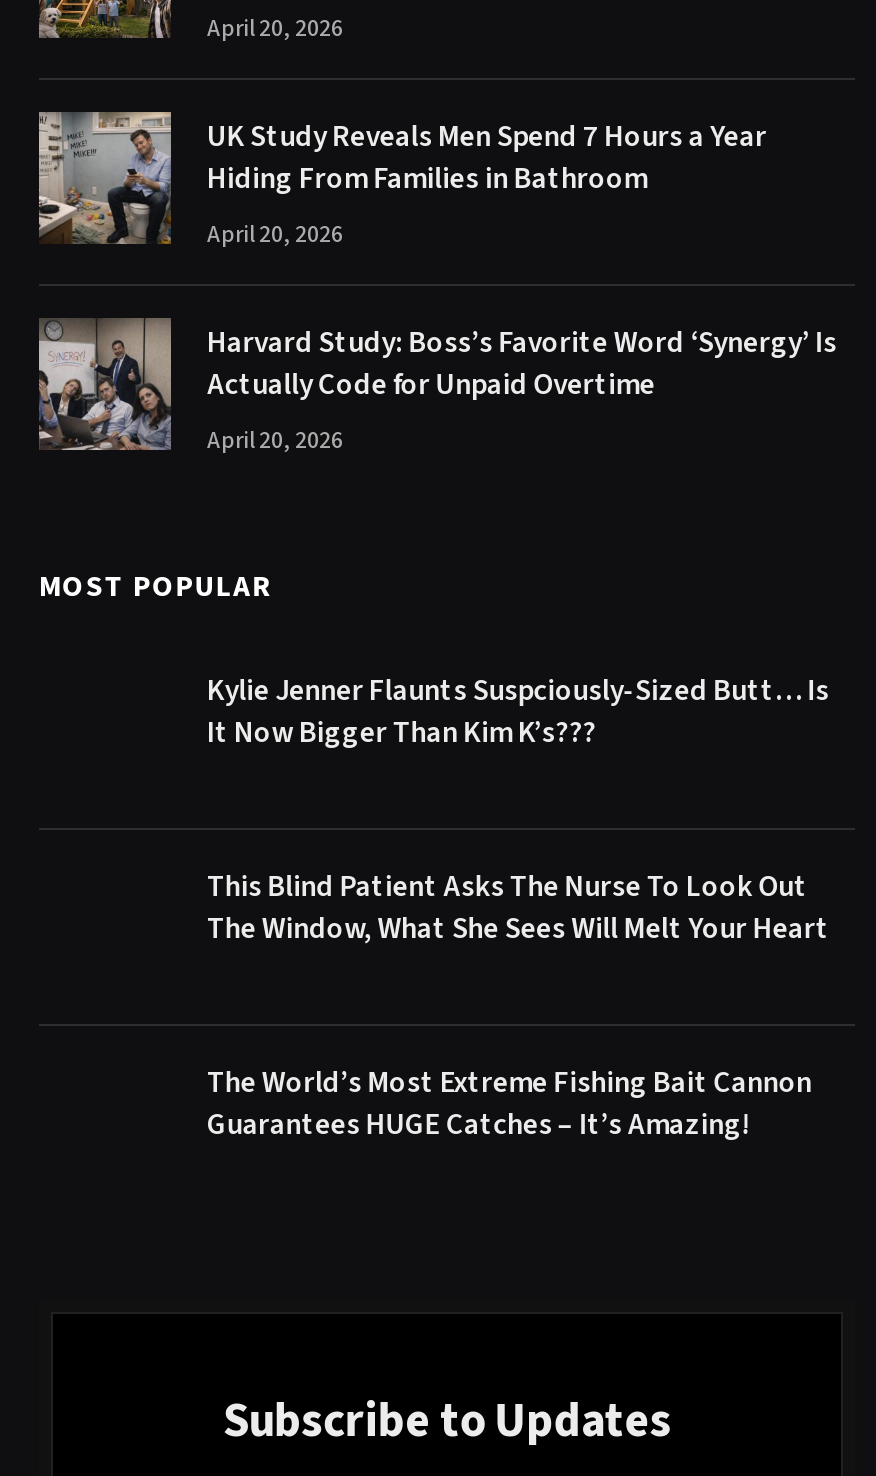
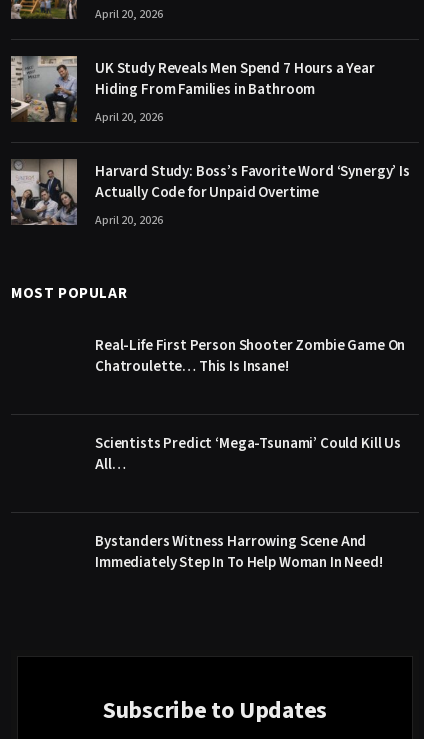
- Kylie Jenner Flaunts Suspciously-Sized Butt… Is
- It Now Bigger Than Kim K’s???
+ Real-Life First Person Shooter Zombie Game On
+ Chatroulette… This Is Insane!

- This Blind Patient Asks The Nurse To Look Out
- The Window, What She Sees Will Melt Your Heart
+ Scientists Predict ‘Mega-Tsunami’ Could Kill Us
+ All…

- The World’s Most Extreme Fishing Bait Cannon
- Guarantees HUGE Catches – It’s Amazing!
+ Bystanders Witness Harrowing Scene And
+ Immediately Step In To Help Woman In Need!
